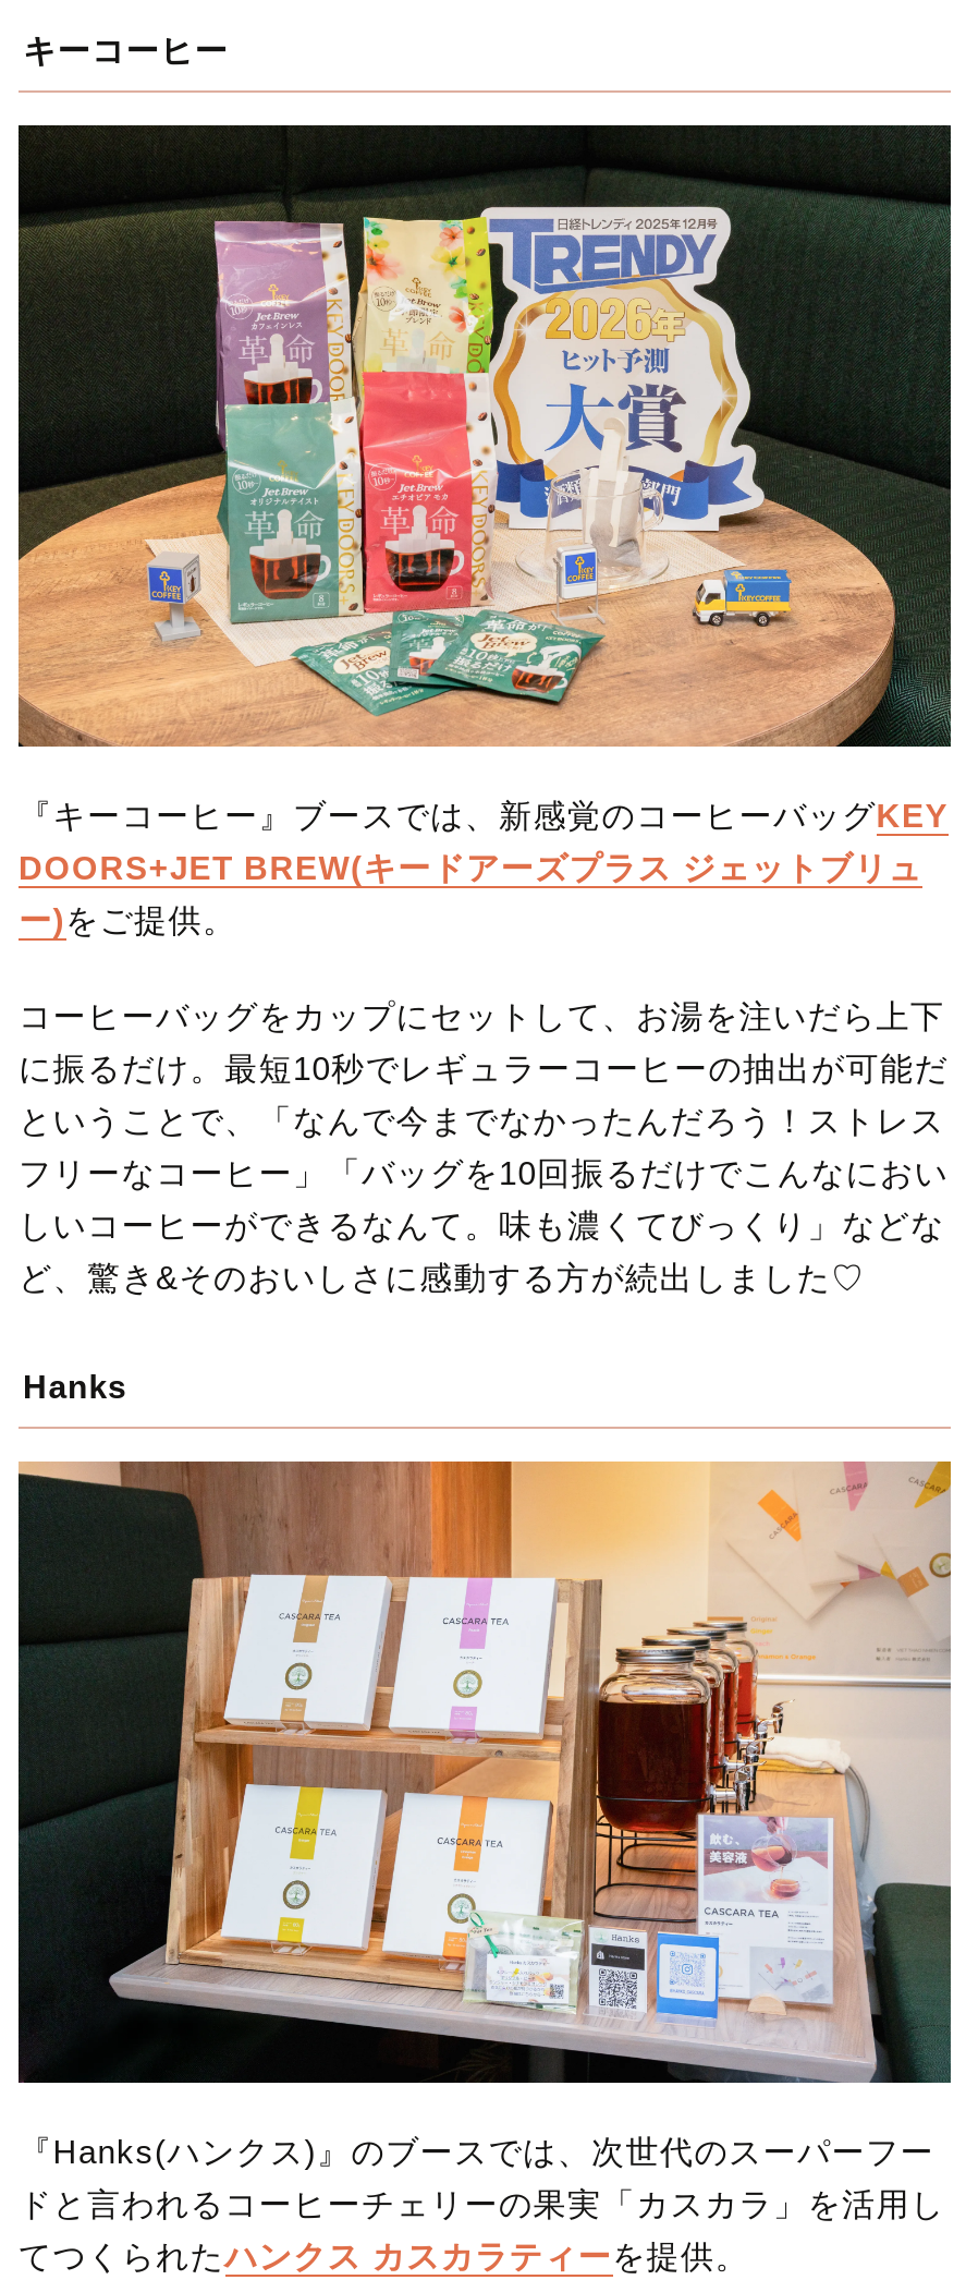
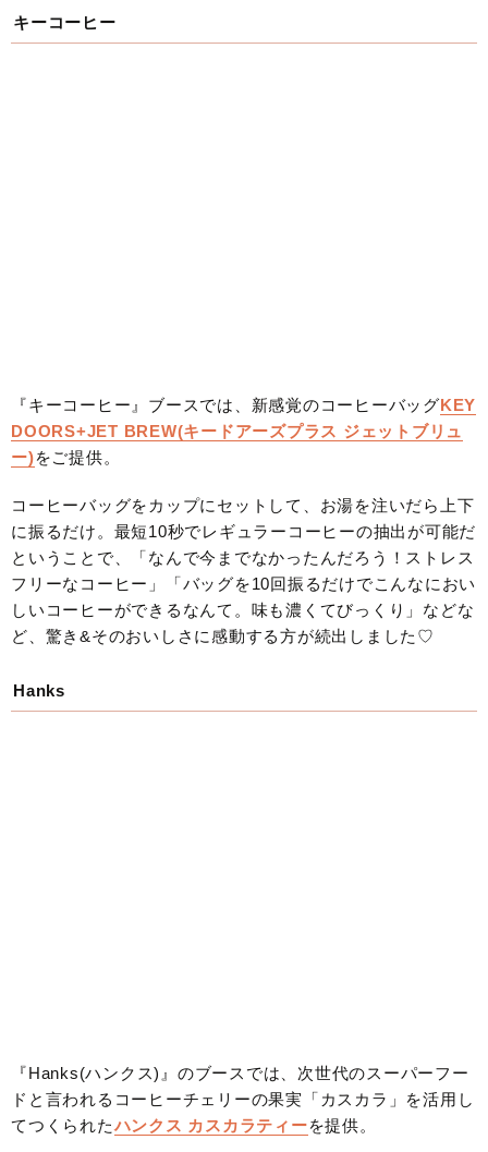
- [image]

- [image]
